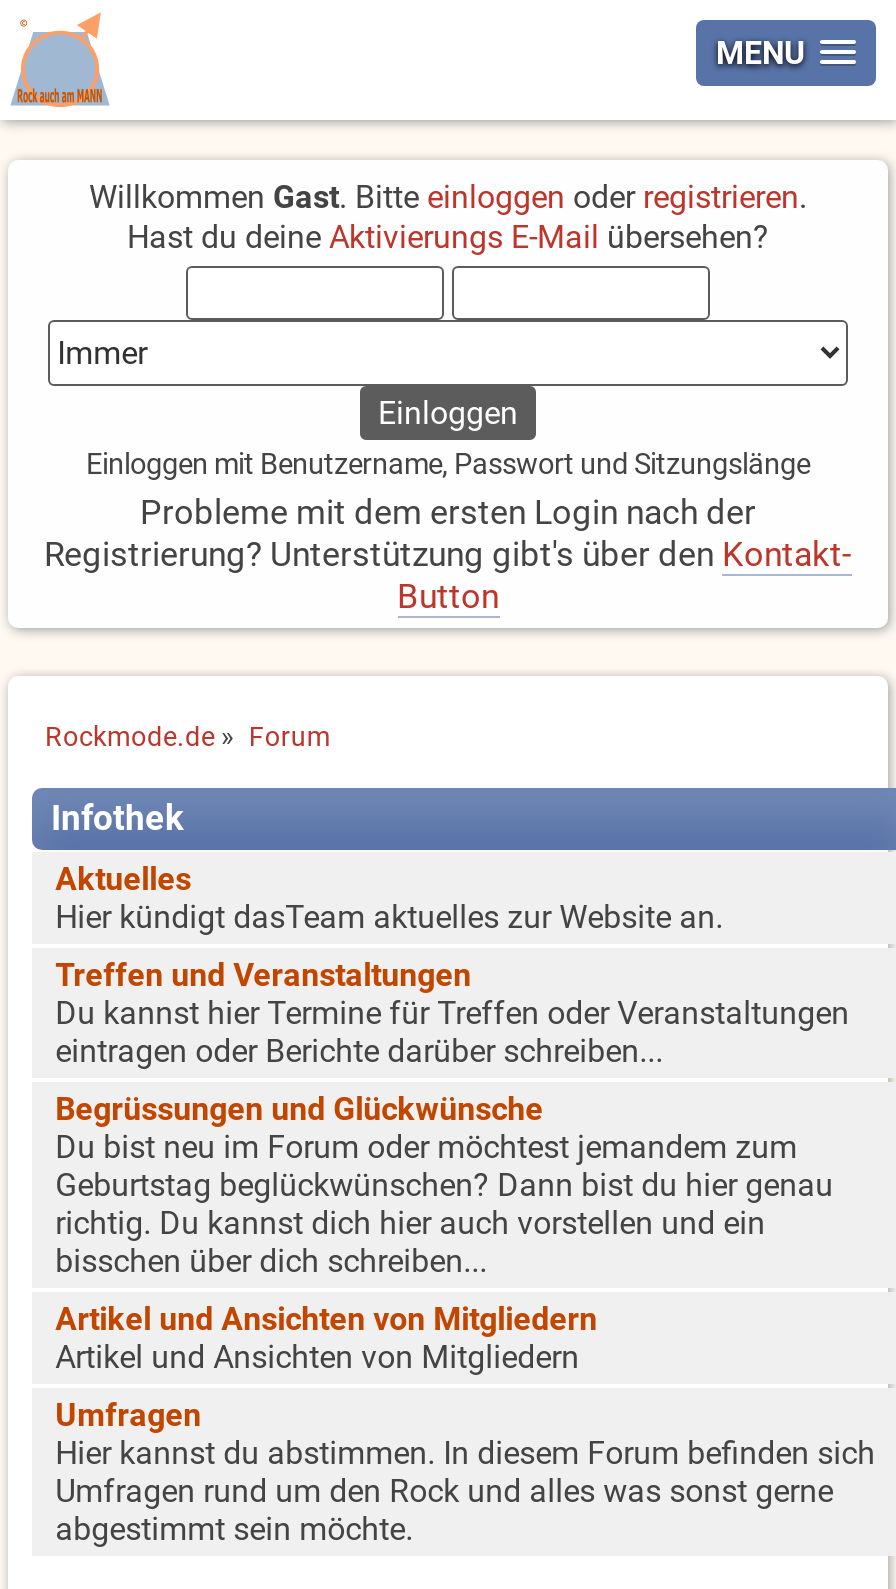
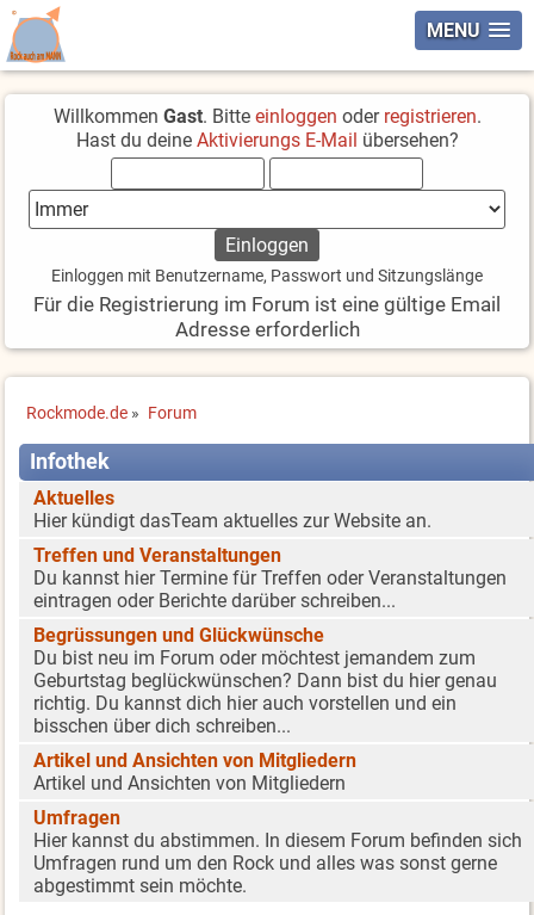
- Probleme mit dem ersten Login nach der
- Registrierung? Unterstützung gibt's über den Kontakt-
- Button
+ Für die Registrierung im Forum ist eine gültige Email
+ Adresse erforderlich
